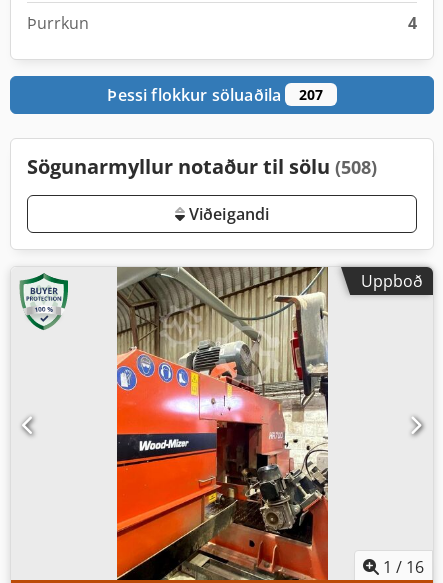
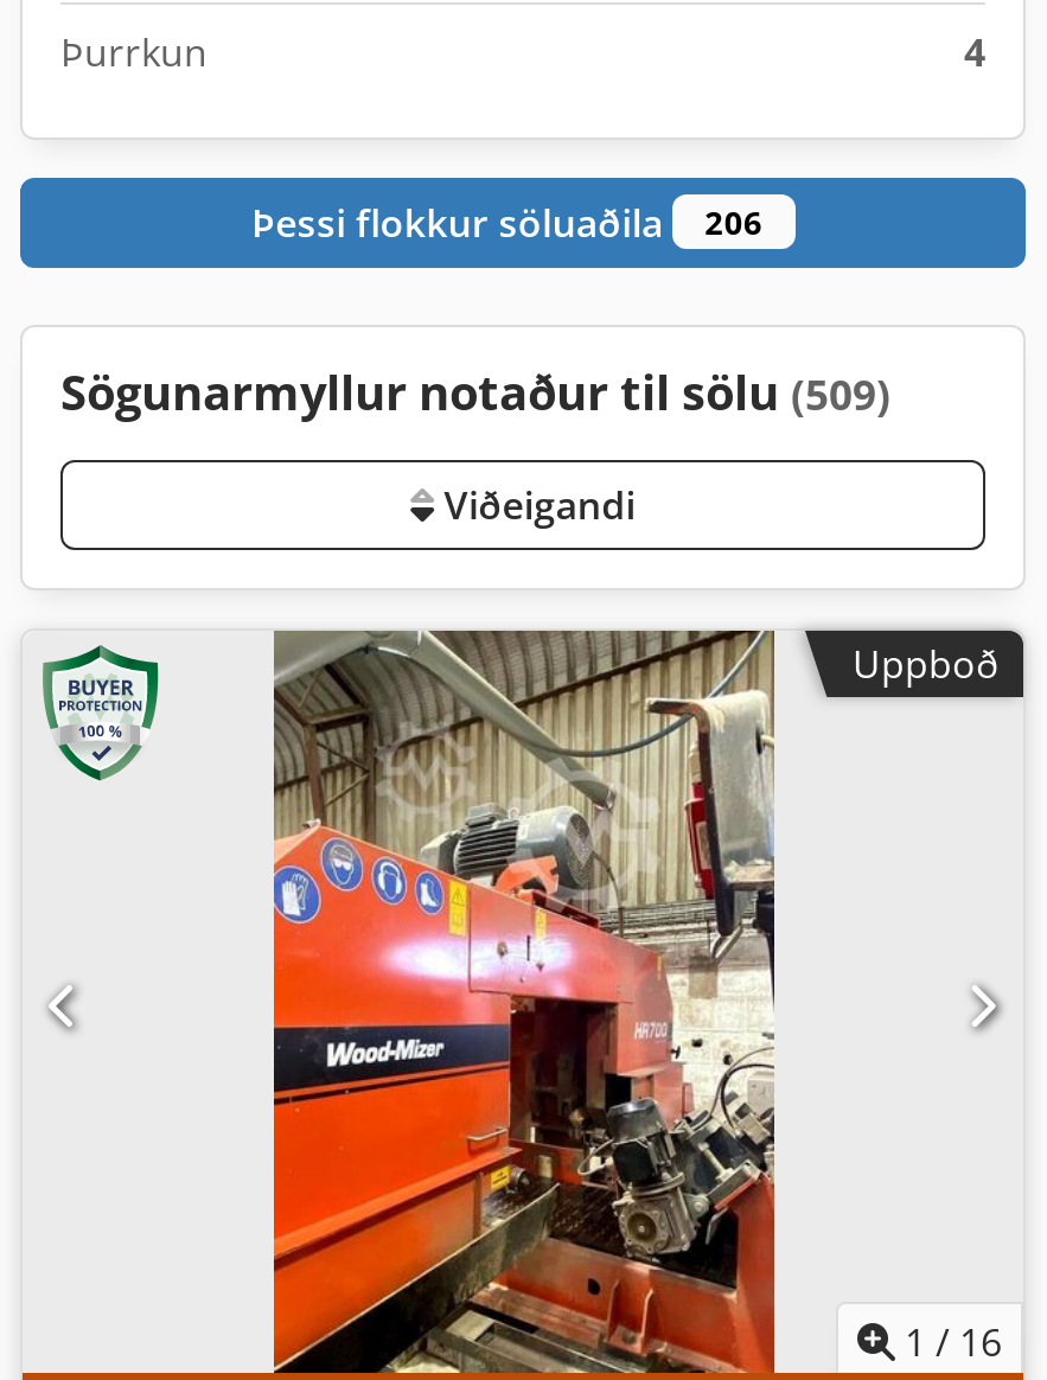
- Þessi flokkur söluaðila 207
+ Þessi flokkur söluaðila 206

- Sögunarmyllur notaður til sölu (508)
+ Sögunarmyllur notaður til sölu (509)
